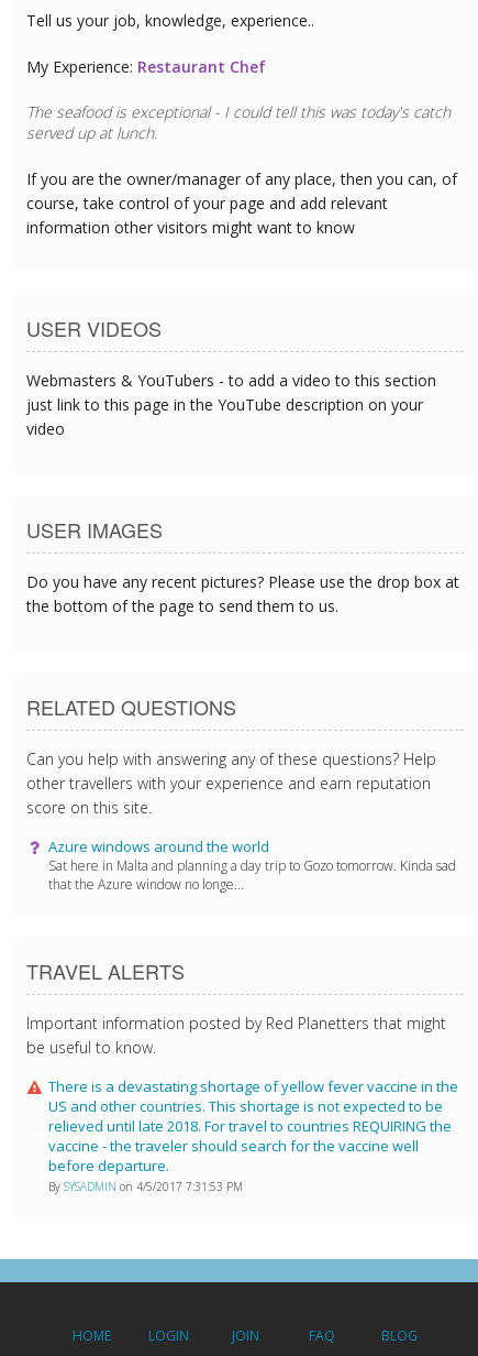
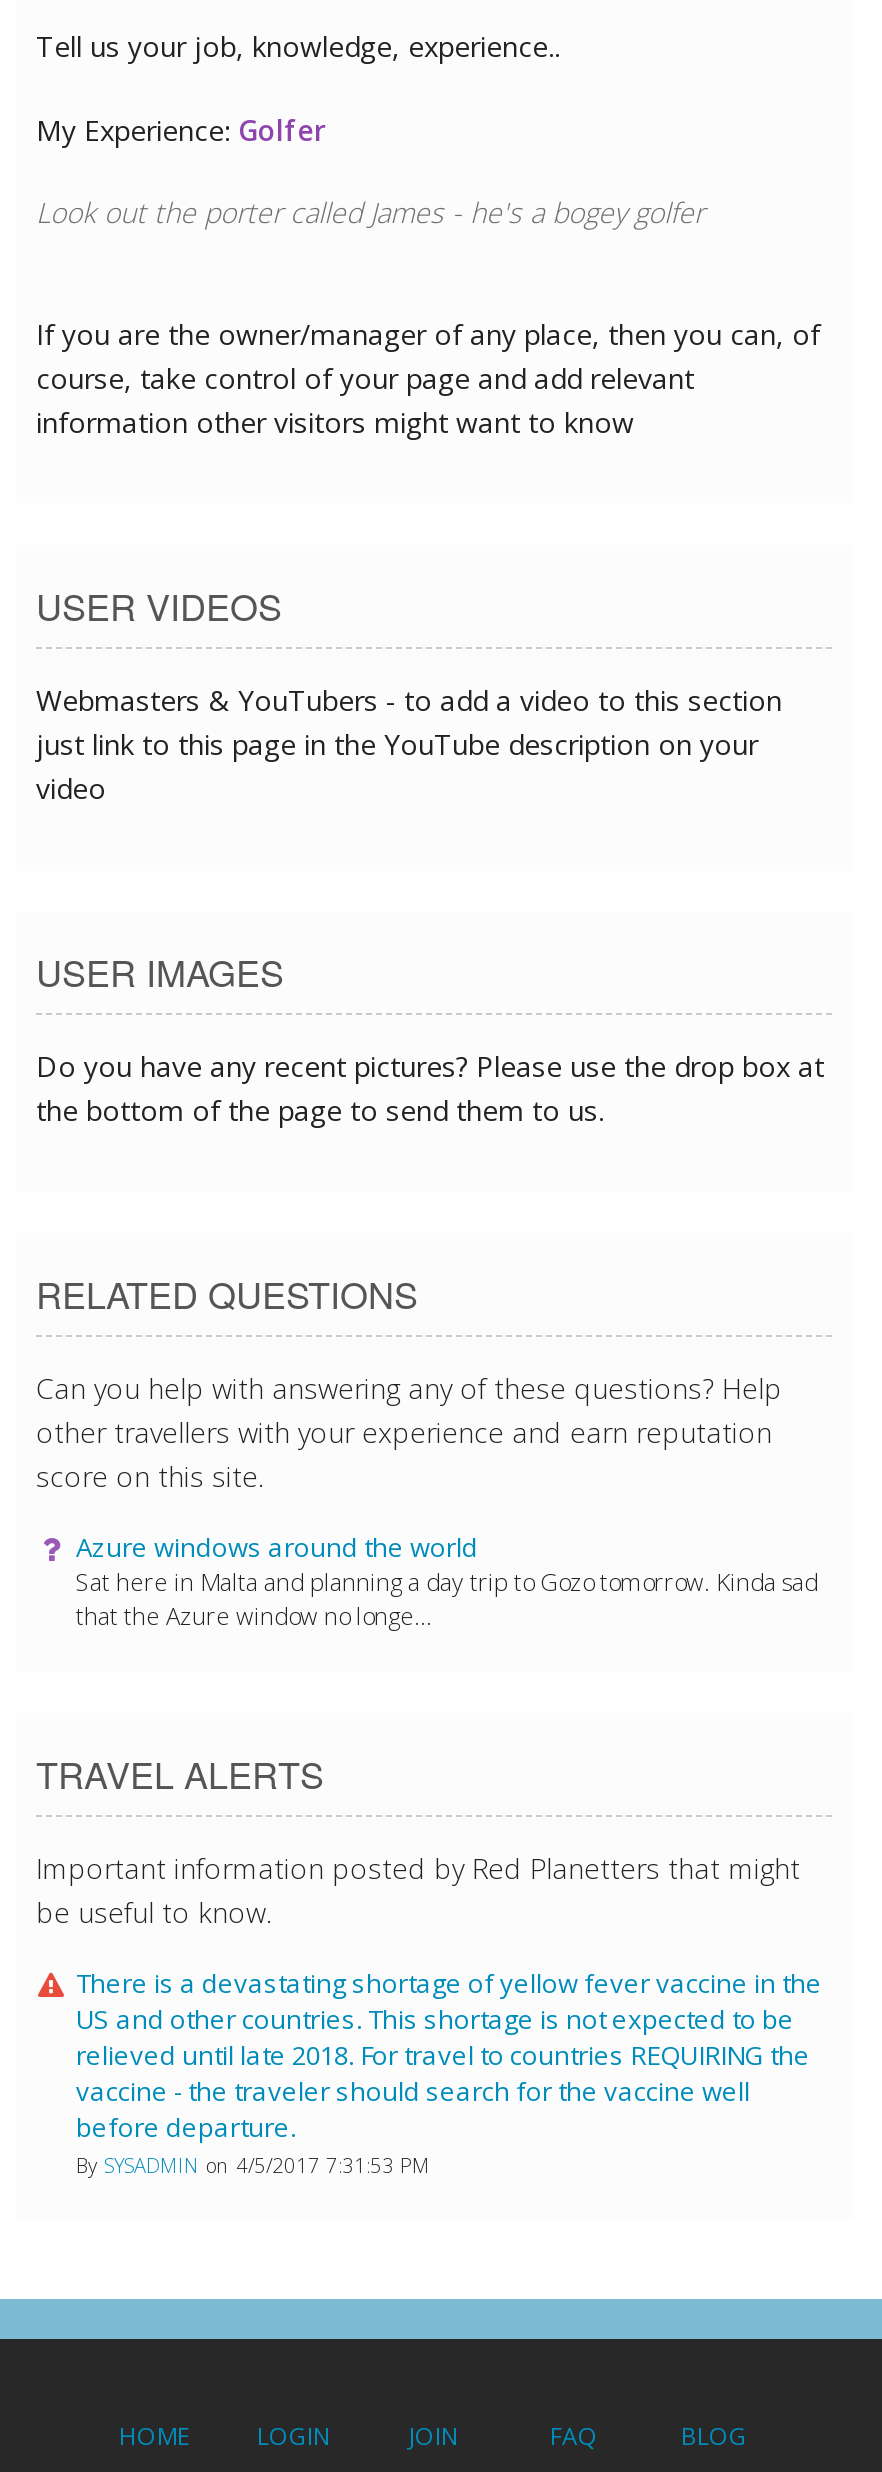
- My Experience: Restaurant Chef
+ My Experience: Golfer

- The seafood is exceptional - I could tell this was today's catch
- served up at lunch.
+ Look out the porter called James - he's a bogey golfer
